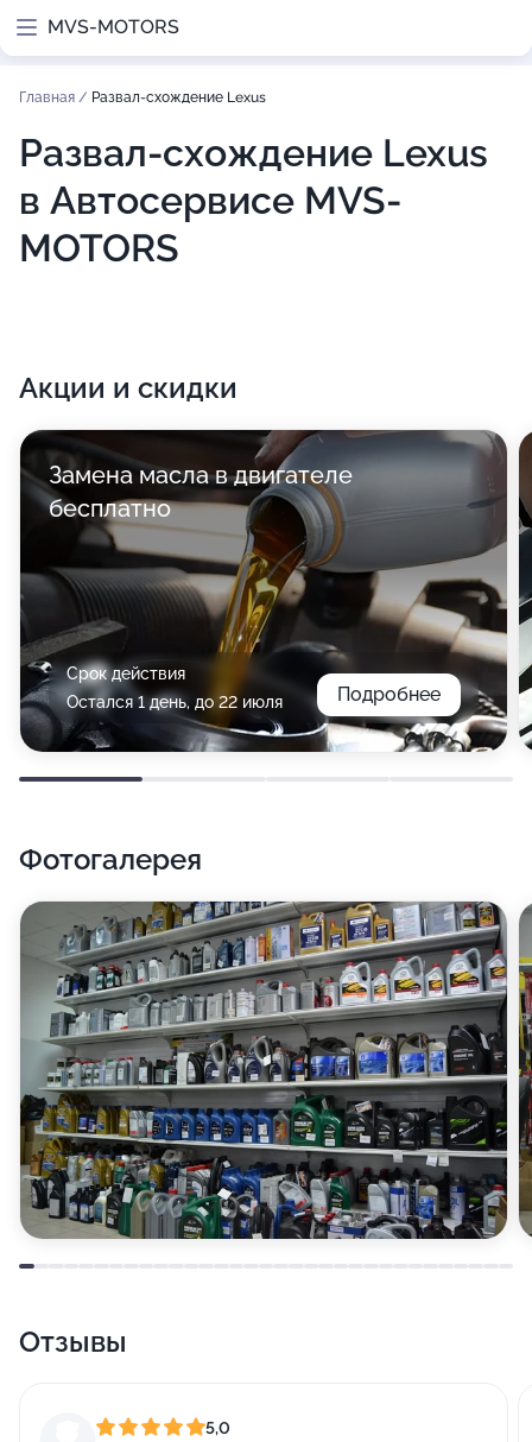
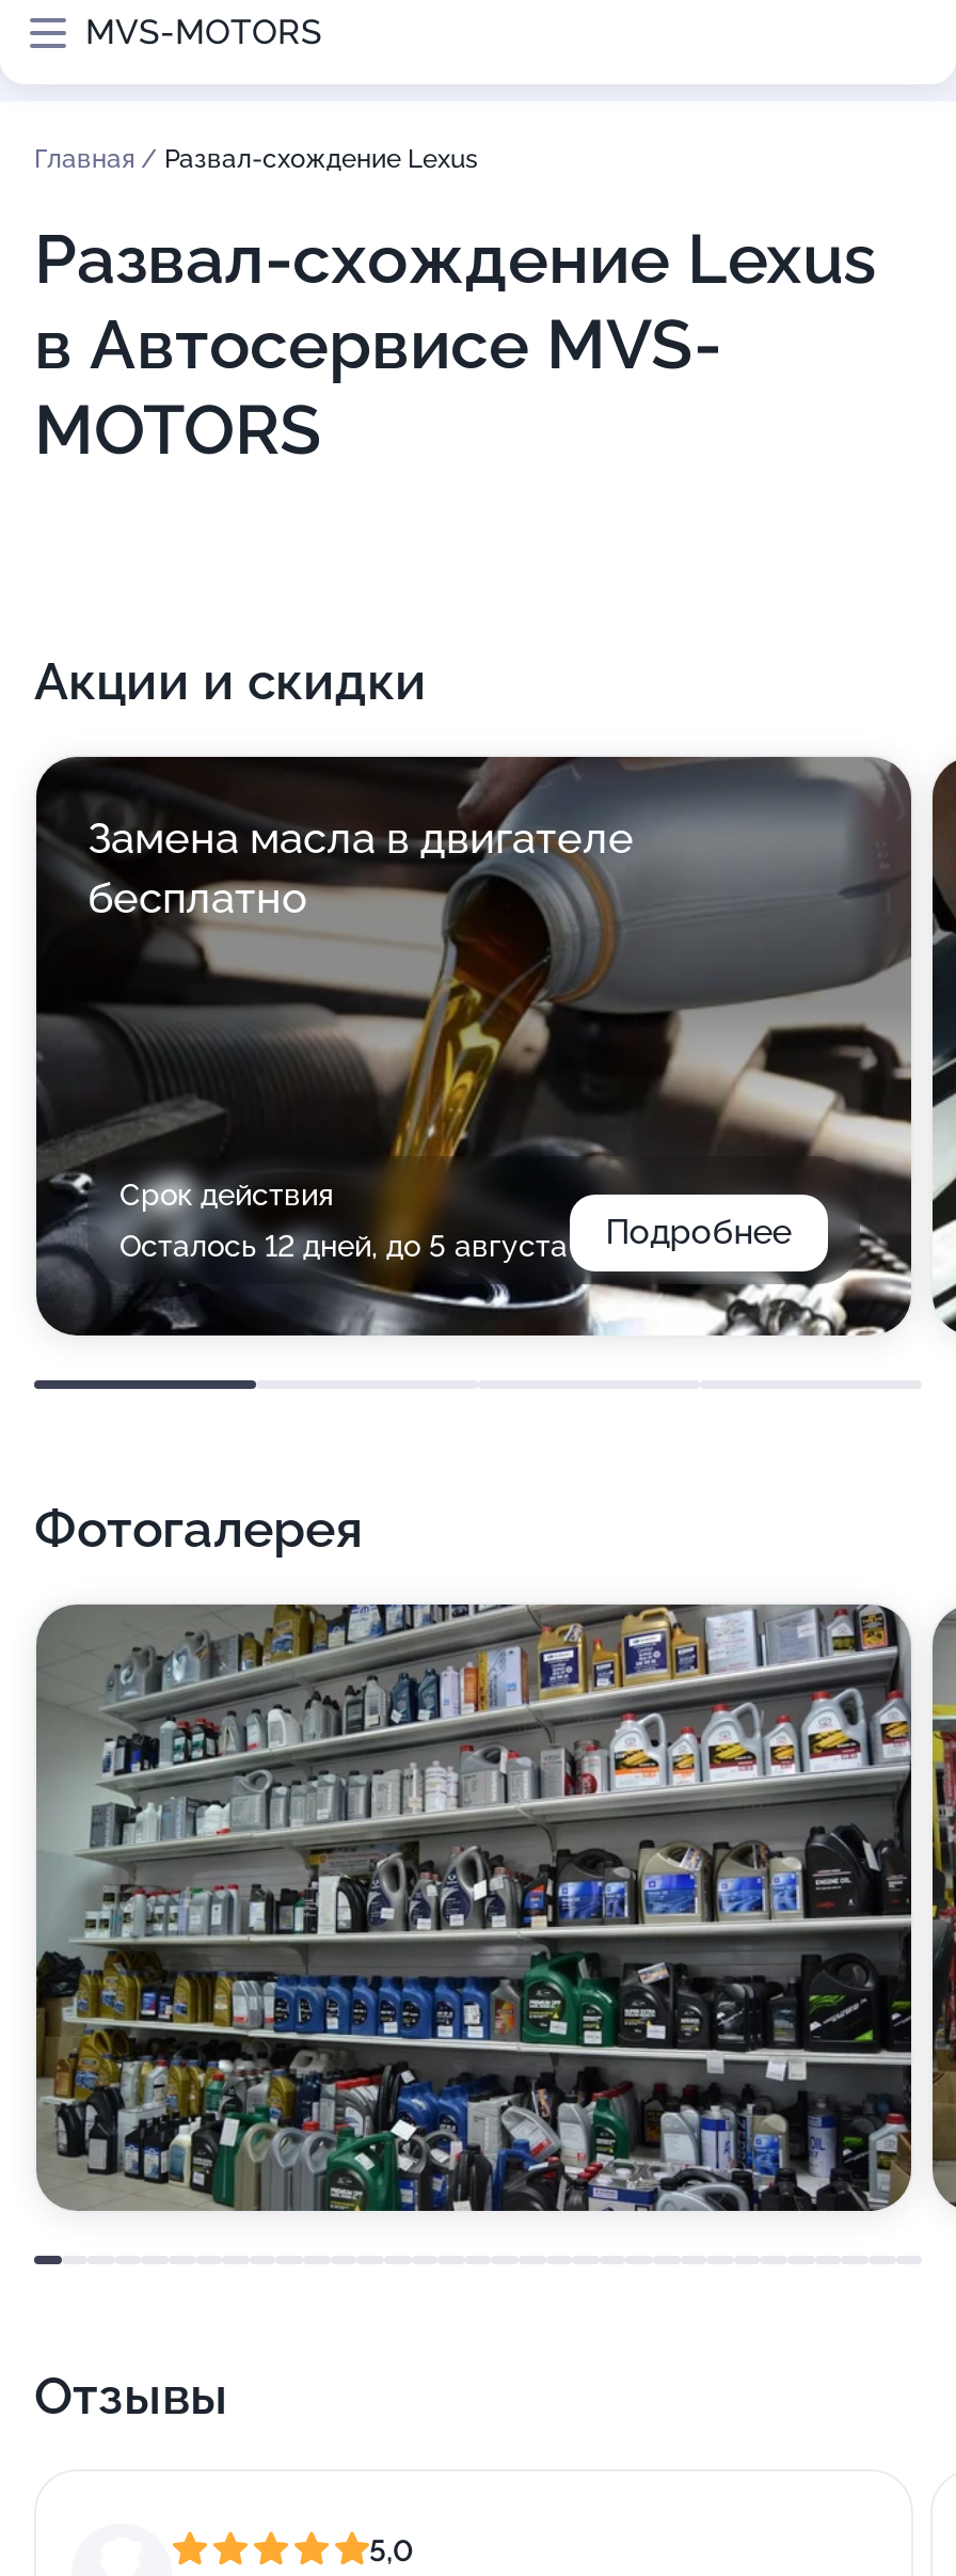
- Остался 1 день, до 22 июля
+ Осталось 12 дней, до 5 августа
